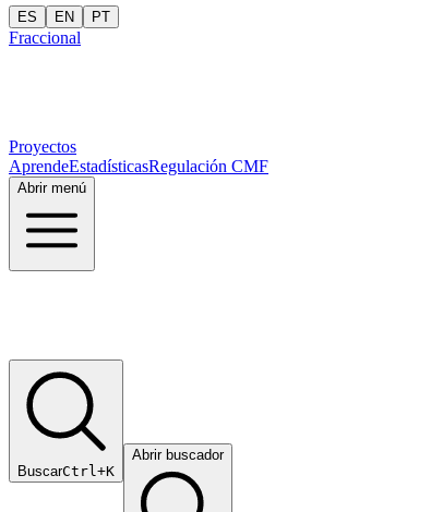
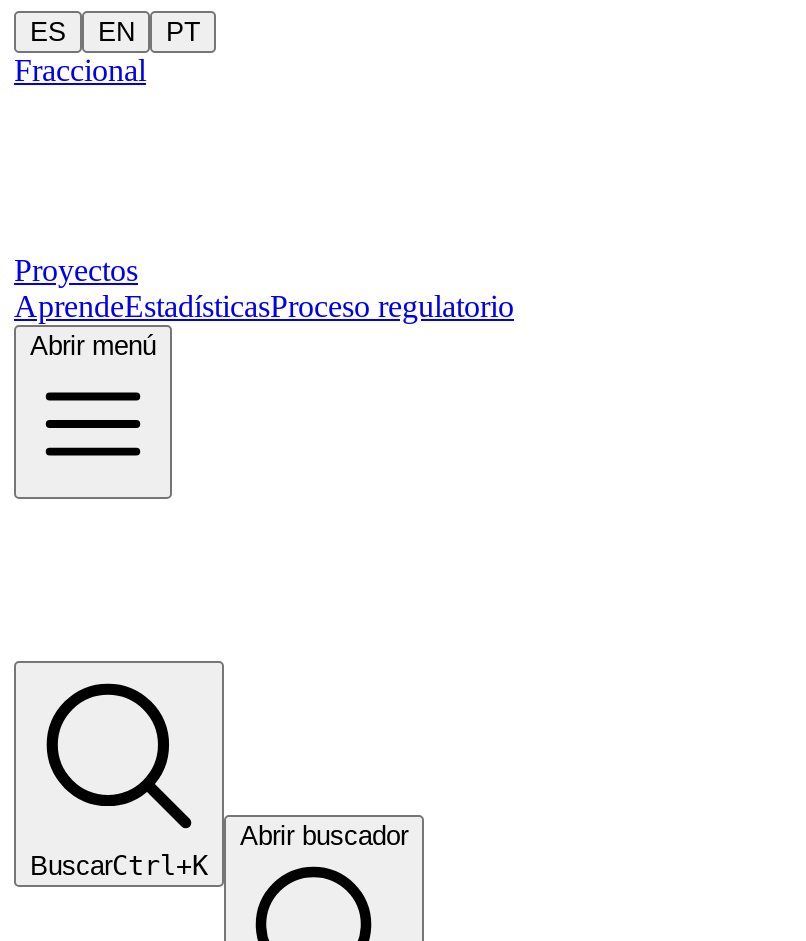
- AprendeEstadísticasRegulación CMF
+ AprendeEstadísticasProceso regulatorio
